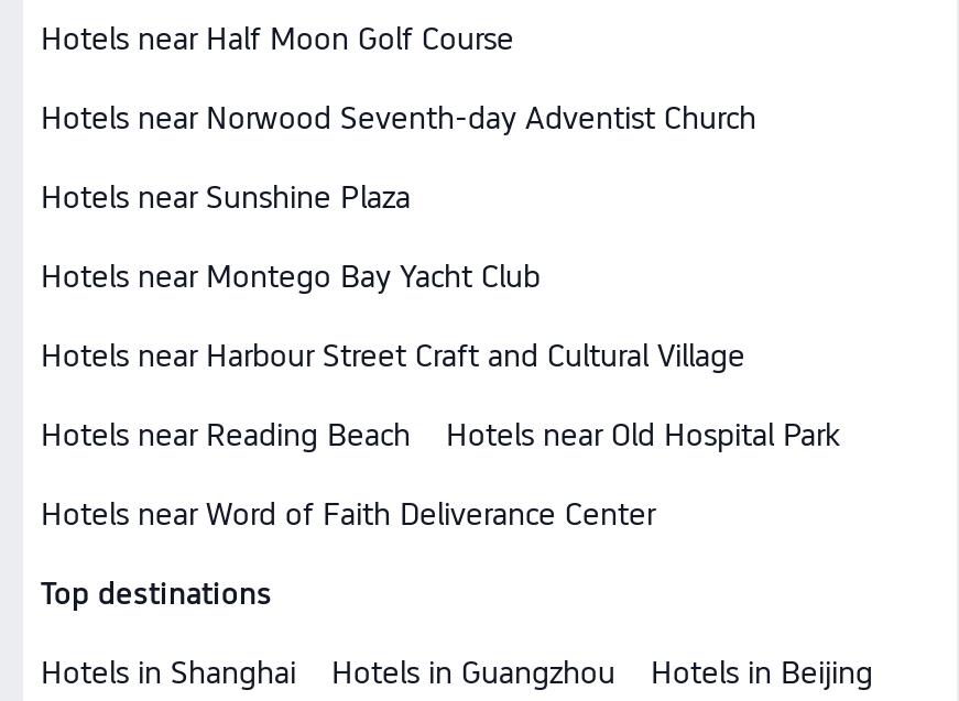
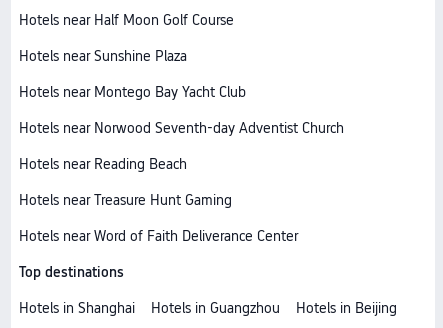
moved down: Hotels near Norwood Seventh-day Adventist Church

moved up: Hotels near Sunshine Plaza | Hotels near Montego Bay Yacht Club

- Hotels near Harbour Street Craft and Cultural Village

moved up: Hotels near Reading Beach

- Hotels near Old Hospital Park
+ Hotels near Treasure Hunt Gaming
